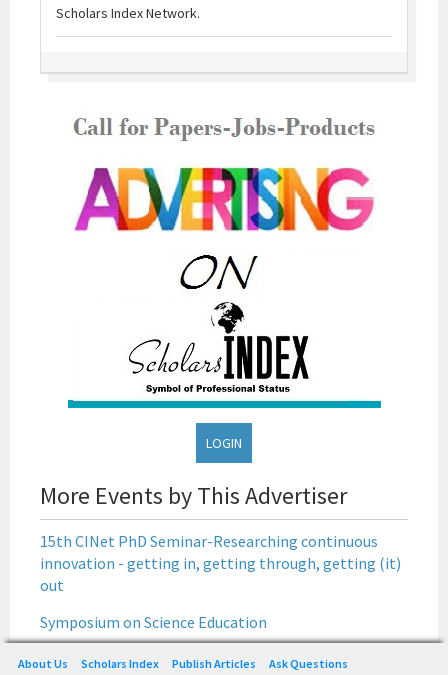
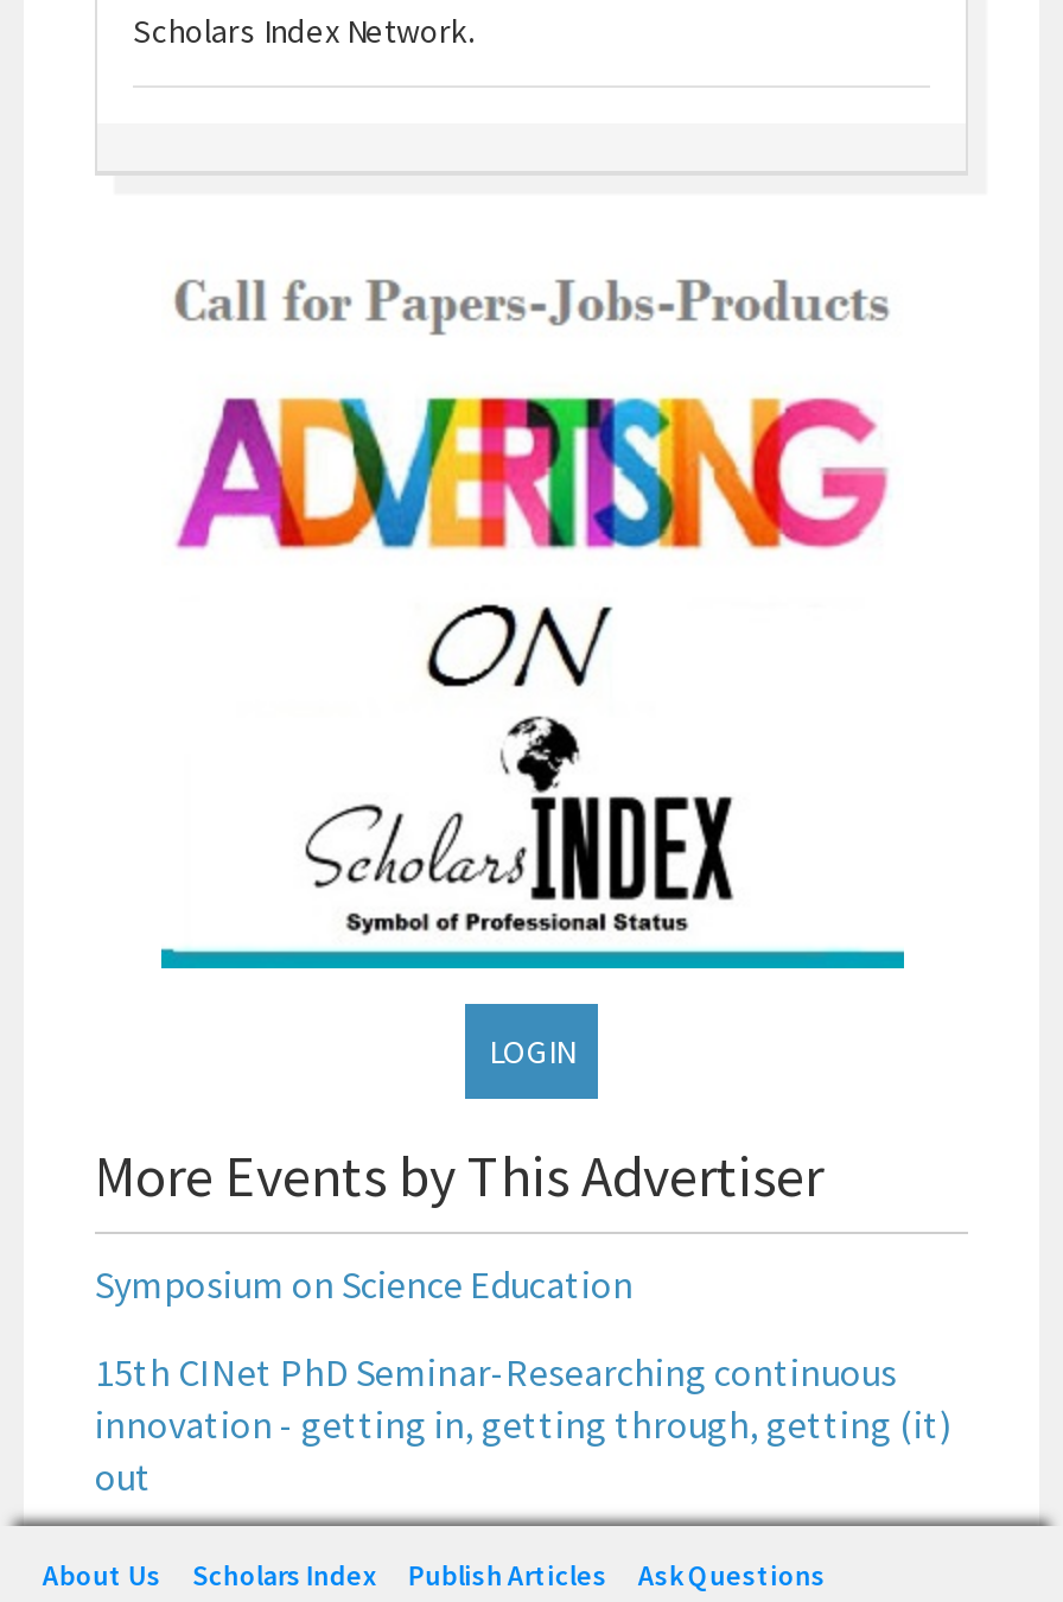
moved down: 15th CINet PhD Seminar-Researching continuous | innovation - getting in, getting through, getting (it) | out

moved up: Symposium on Science Education
